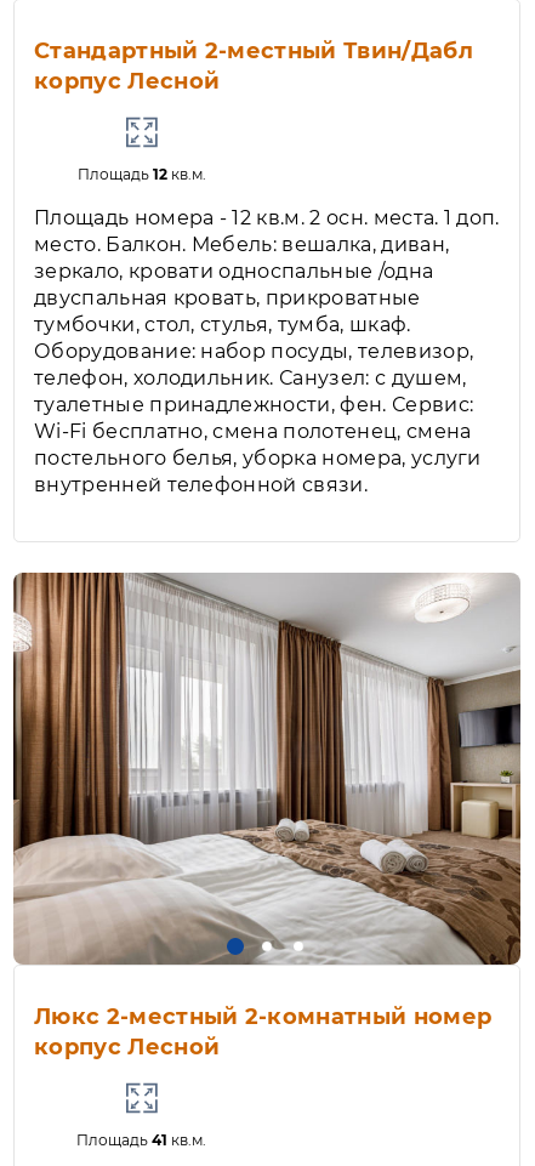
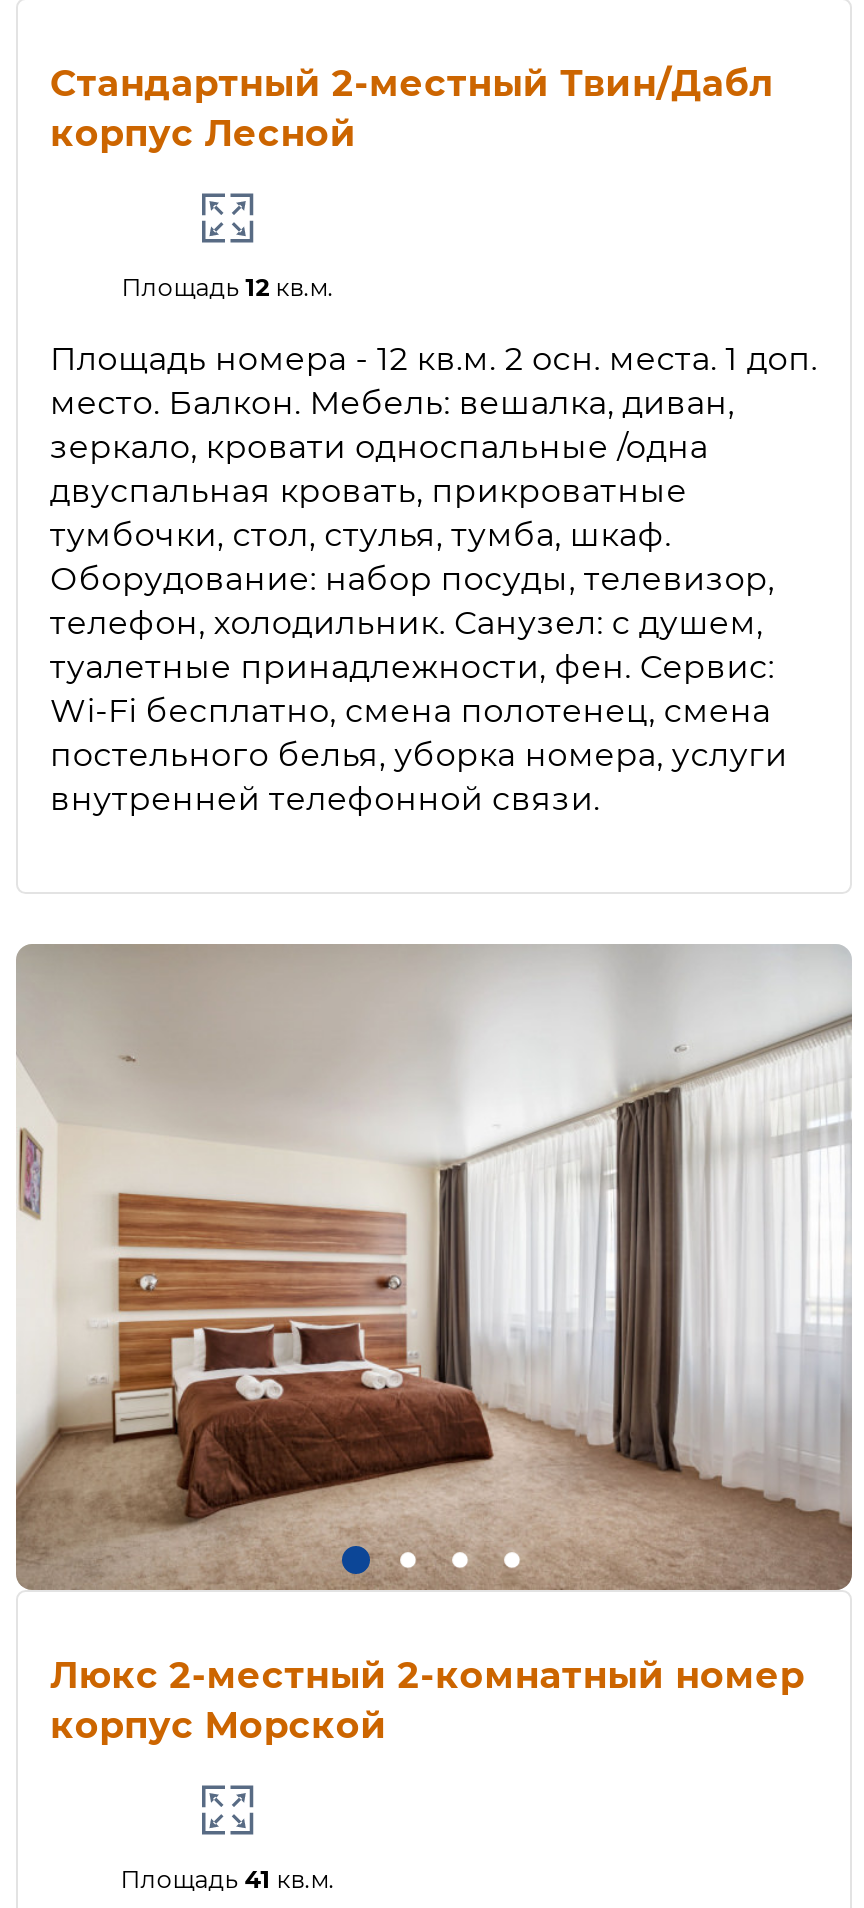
- [image]
+ [image]

- корпус Лесной
+ корпус Морской
